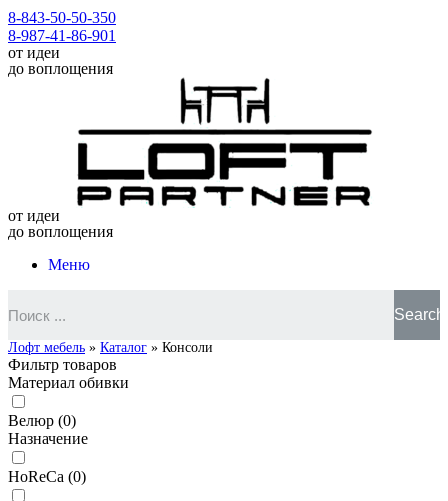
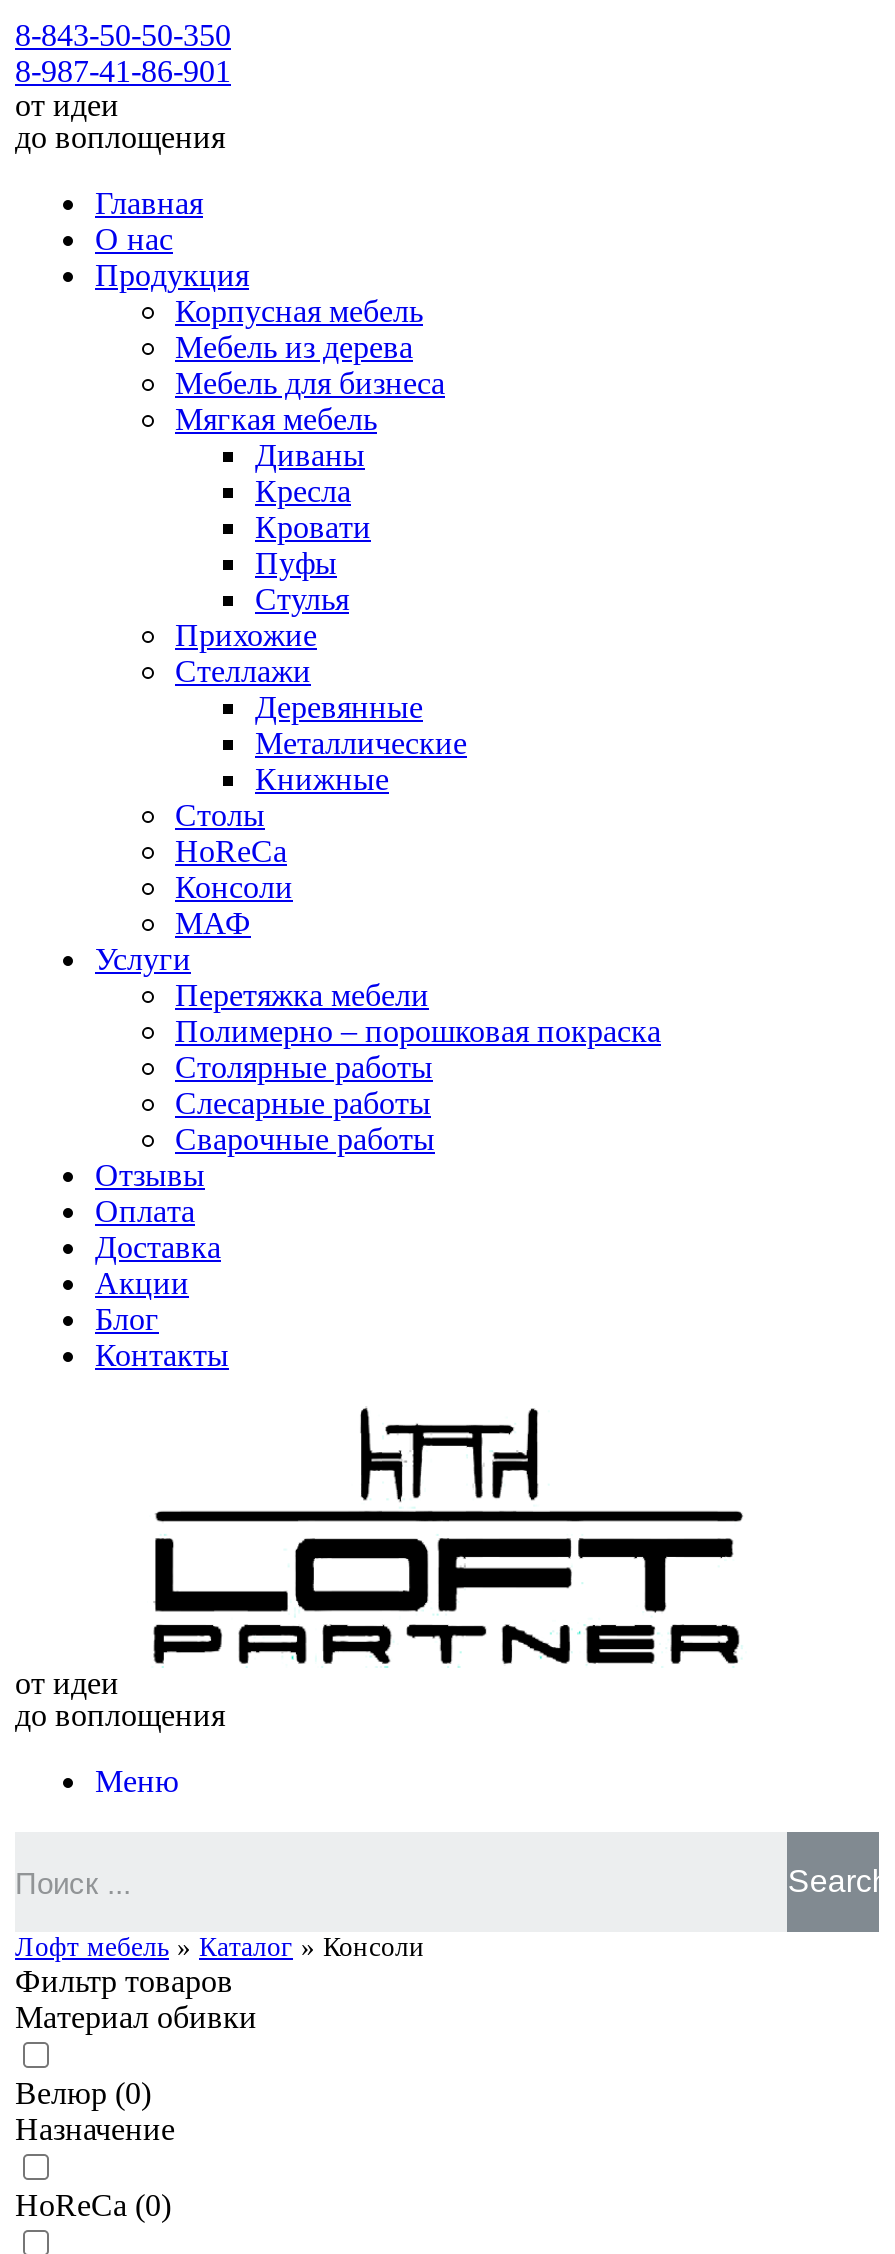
+ Главная
+ О нас
+ Продукция
+ Корпусная мебель
+ Мебель из дерева
+ Мебель для бизнеса
+ Мягкая мебель
+ Диваны
+ Кресла
+ Кровати
+ Пуфы
+ Стулья
+ Прихожие
+ Стеллажи
+ Деревянные
+ Металлические
+ Книжные
+ Столы
+ HoReCa
+ Консоли
+ МАФ
+ Услуги
+ Перетяжка мебели
+ Полимерно – порошковая покраска
+ Столярные работы
+ Слесарные работы
+ Сварочные работы
+ Отзывы
+ Оплата
+ Доставка
+ Акции
+ Блог
+ Контакты
